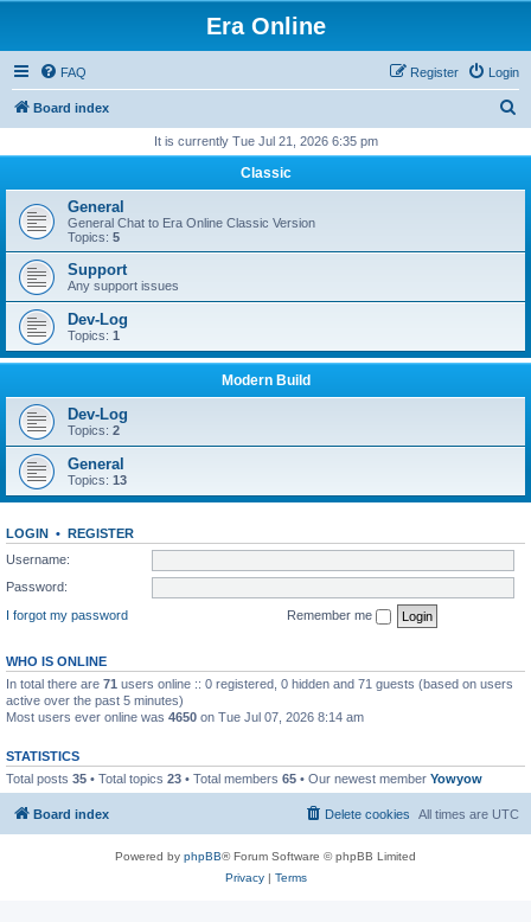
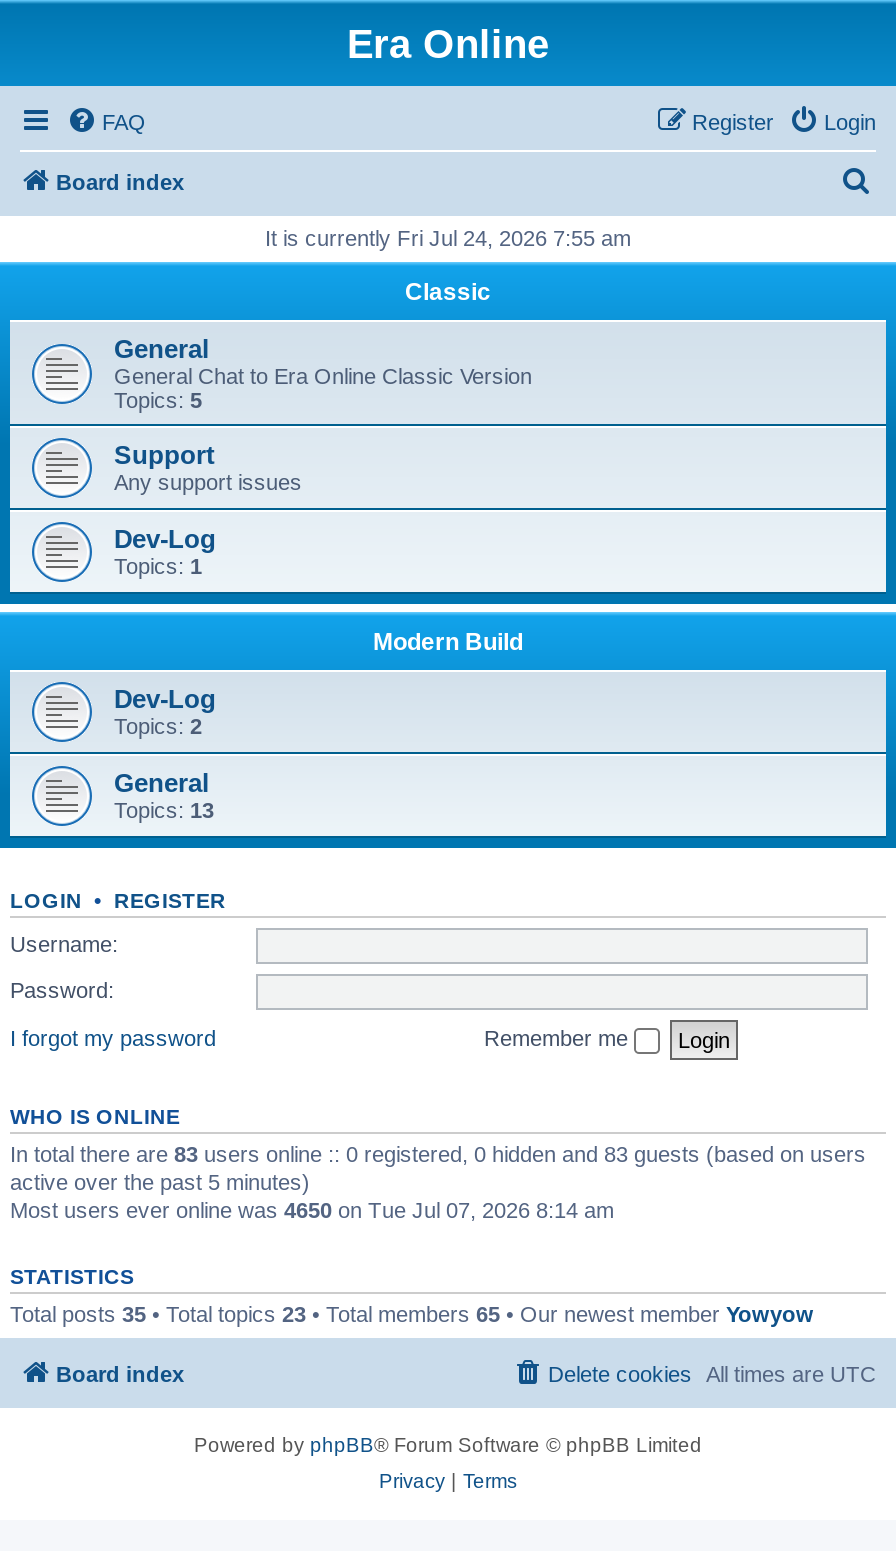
- It is currently Tue Jul 21, 2026 6:35 pm
+ It is currently Fri Jul 24, 2026 7:55 am

- In total there are 71 users online :: 0 registered, 0 hidden and 71 guests (based on users
+ In total there are 83 users online :: 0 registered, 0 hidden and 83 guests (based on users
